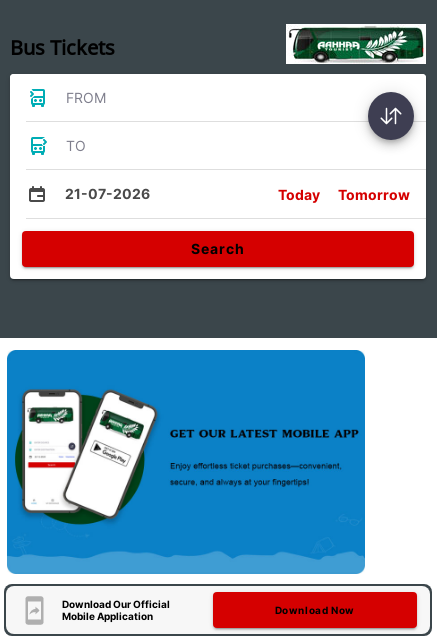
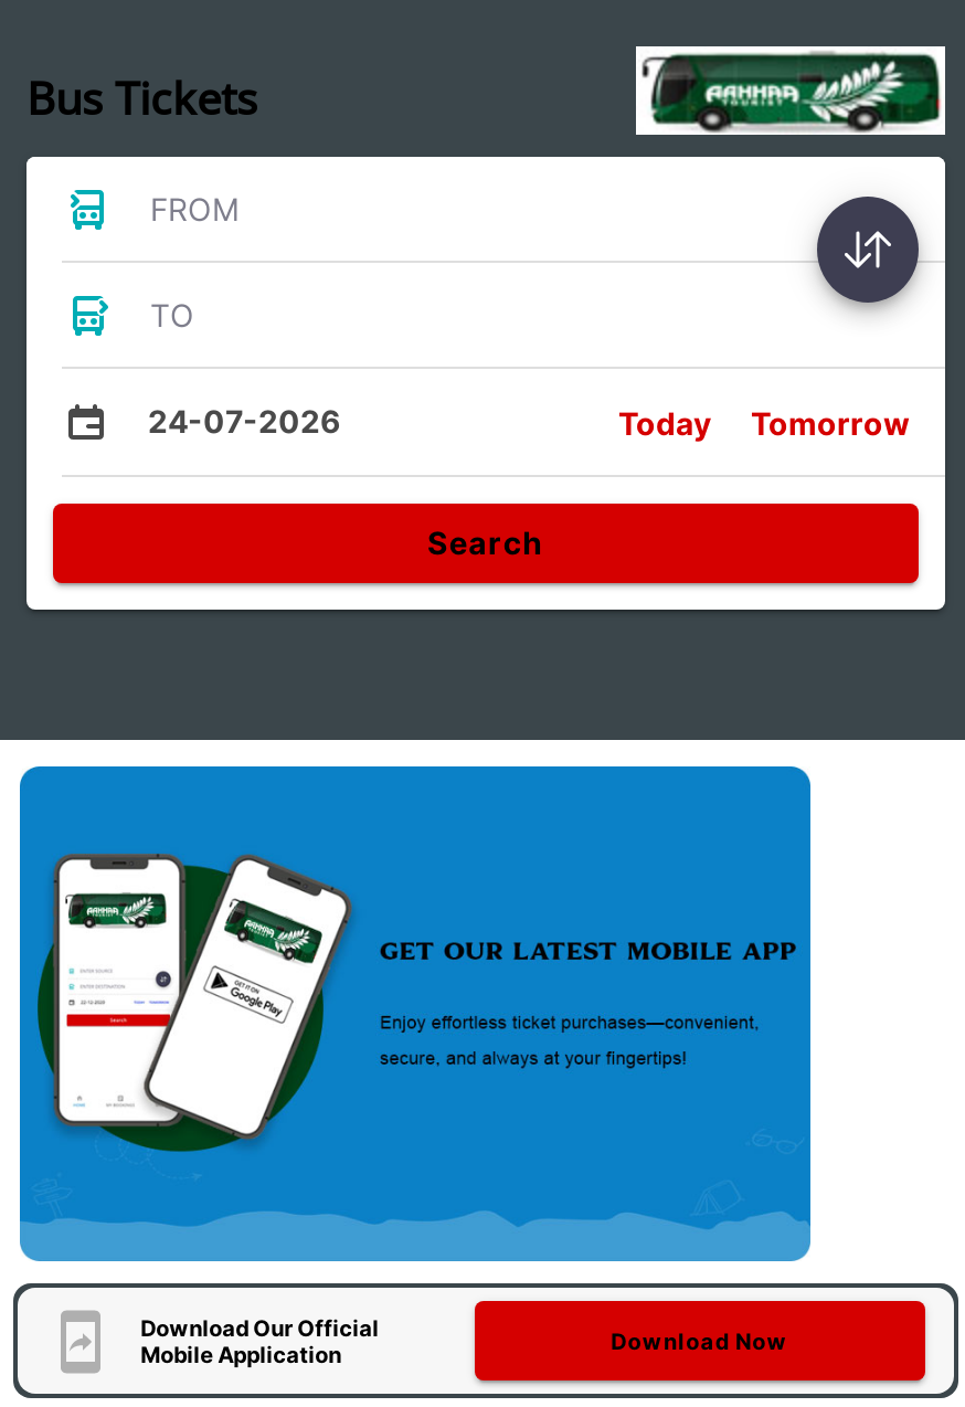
- 21-07-2026
+ 24-07-2026
